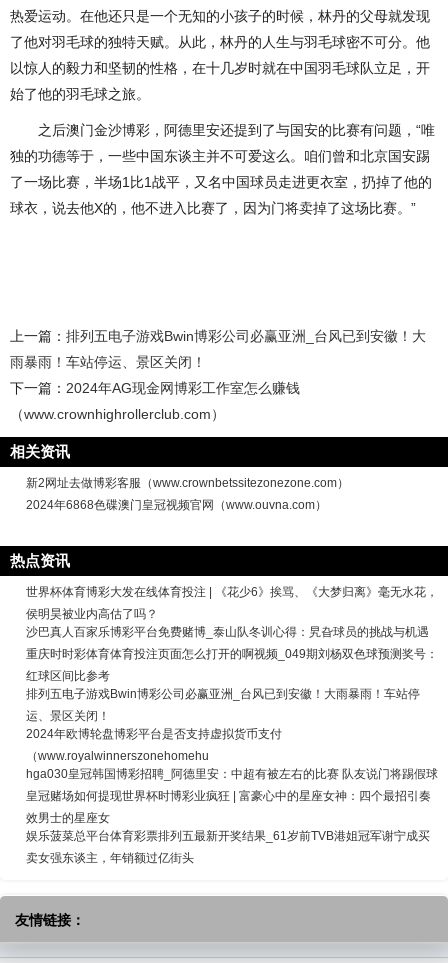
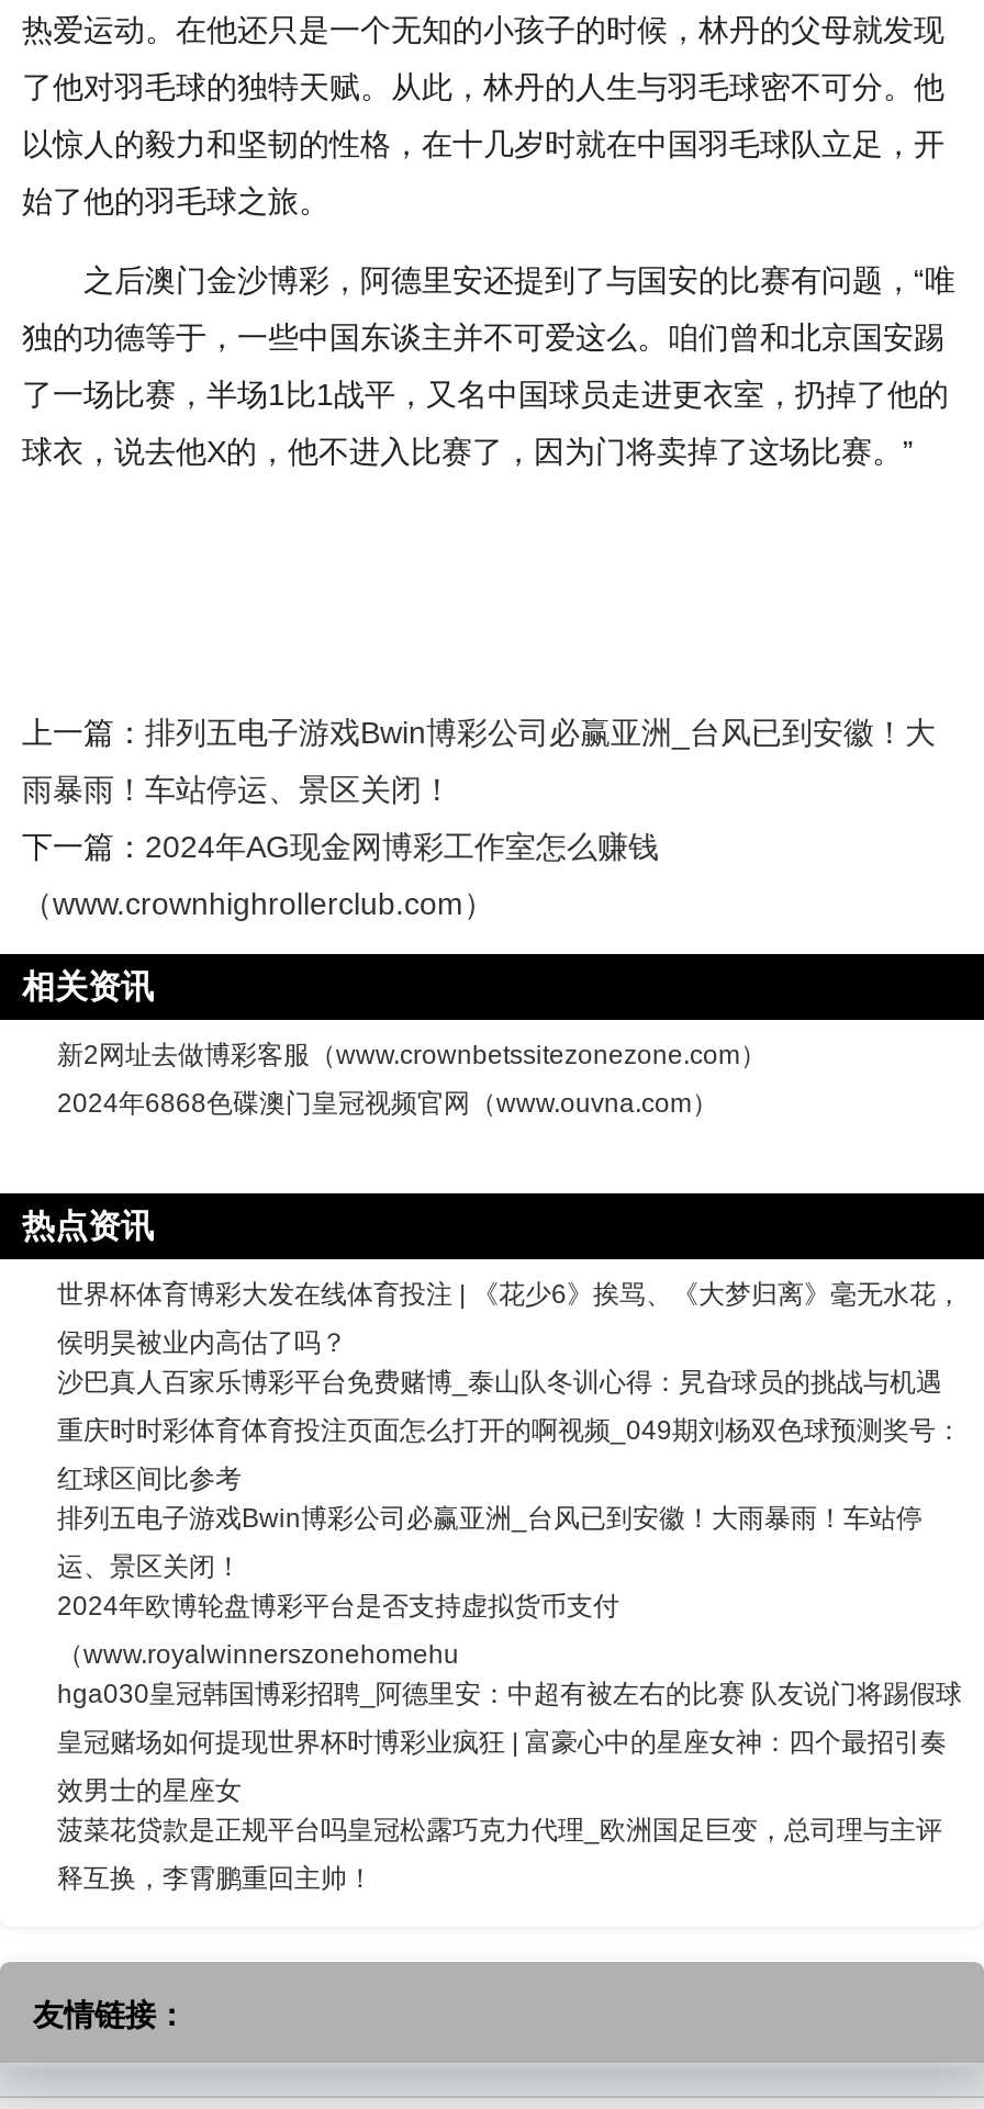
- 娱乐菠菜总平台体育彩票排列五最新开奖结果_61岁前TVB港姐冠军谢宁成买
+ 菠菜花贷款是正规平台吗皇冠松露巧克力代理_欧洲国足巨变，总司理与主评

- 卖女强东谈主，年销额过亿街头
+ 释互换，李霄鹏重回主帅！
